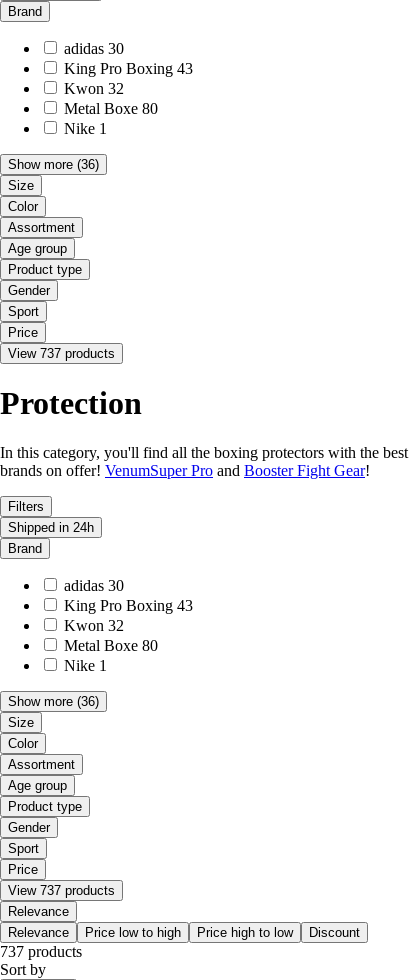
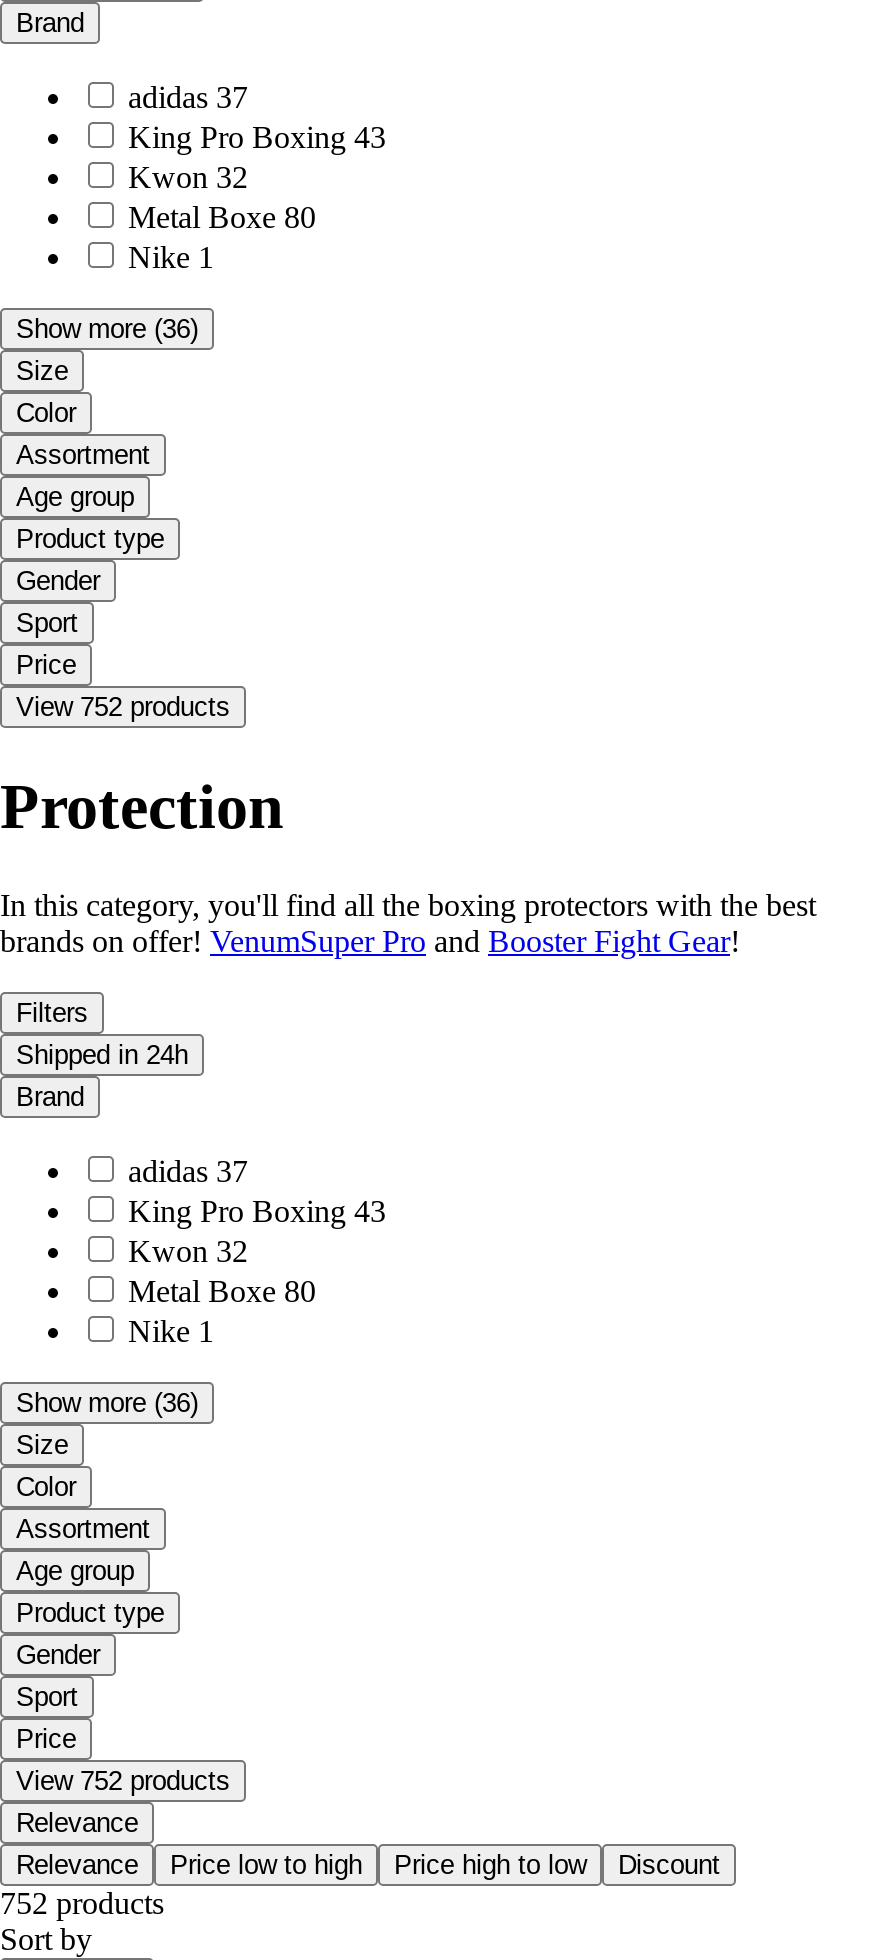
- adidas 30
+ adidas 37

- View 737 products
+ View 752 products

- adidas 30
+ adidas 37

- View 737 products
+ View 752 products

- 737 products
+ 752 products
